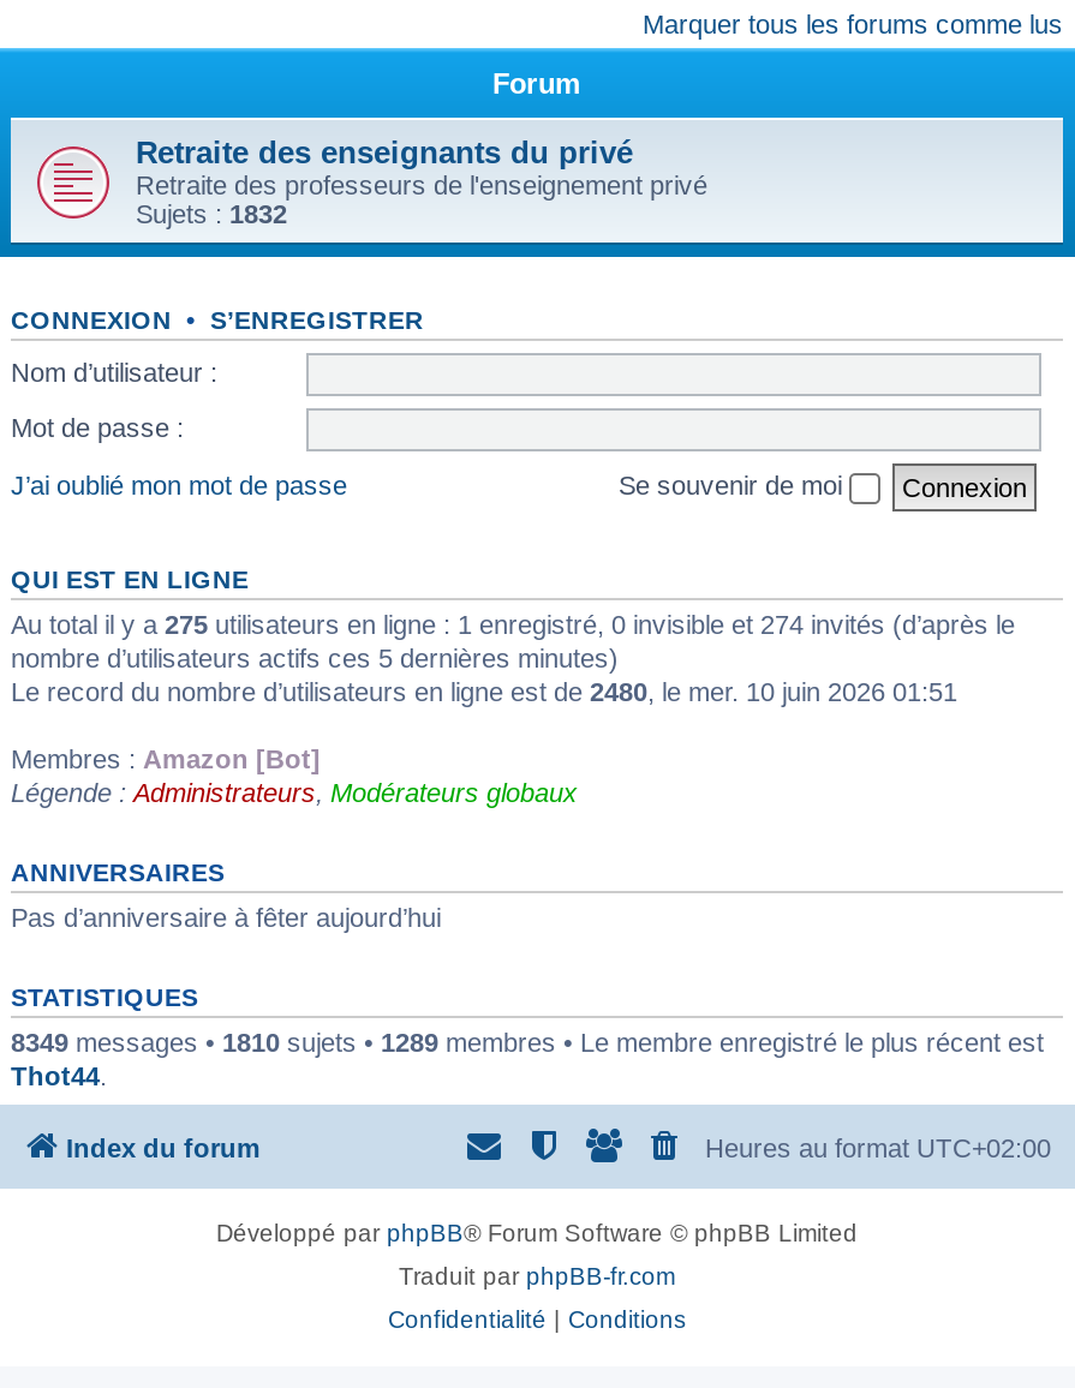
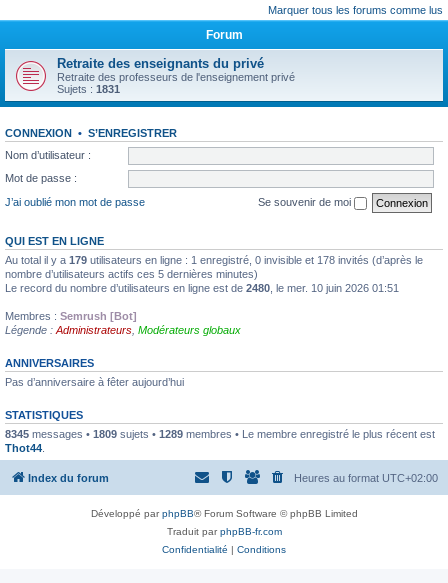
- Sujets : 1832
+ Sujets : 1831

- Au total il y a 275 utilisateurs en ligne : 1 enregistré, 0 invisible et 274 invités (d’après le
+ Au total il y a 179 utilisateurs en ligne : 1 enregistré, 0 invisible et 178 invités (d’après le

- Membres : Amazon [Bot]
+ Membres : Semrush [Bot]

- 8349 messages • 1810 sujets • 1289 membres • Le membre enregistré le plus récent est
+ 8345 messages • 1809 sujets • 1289 membres • Le membre enregistré le plus récent est
